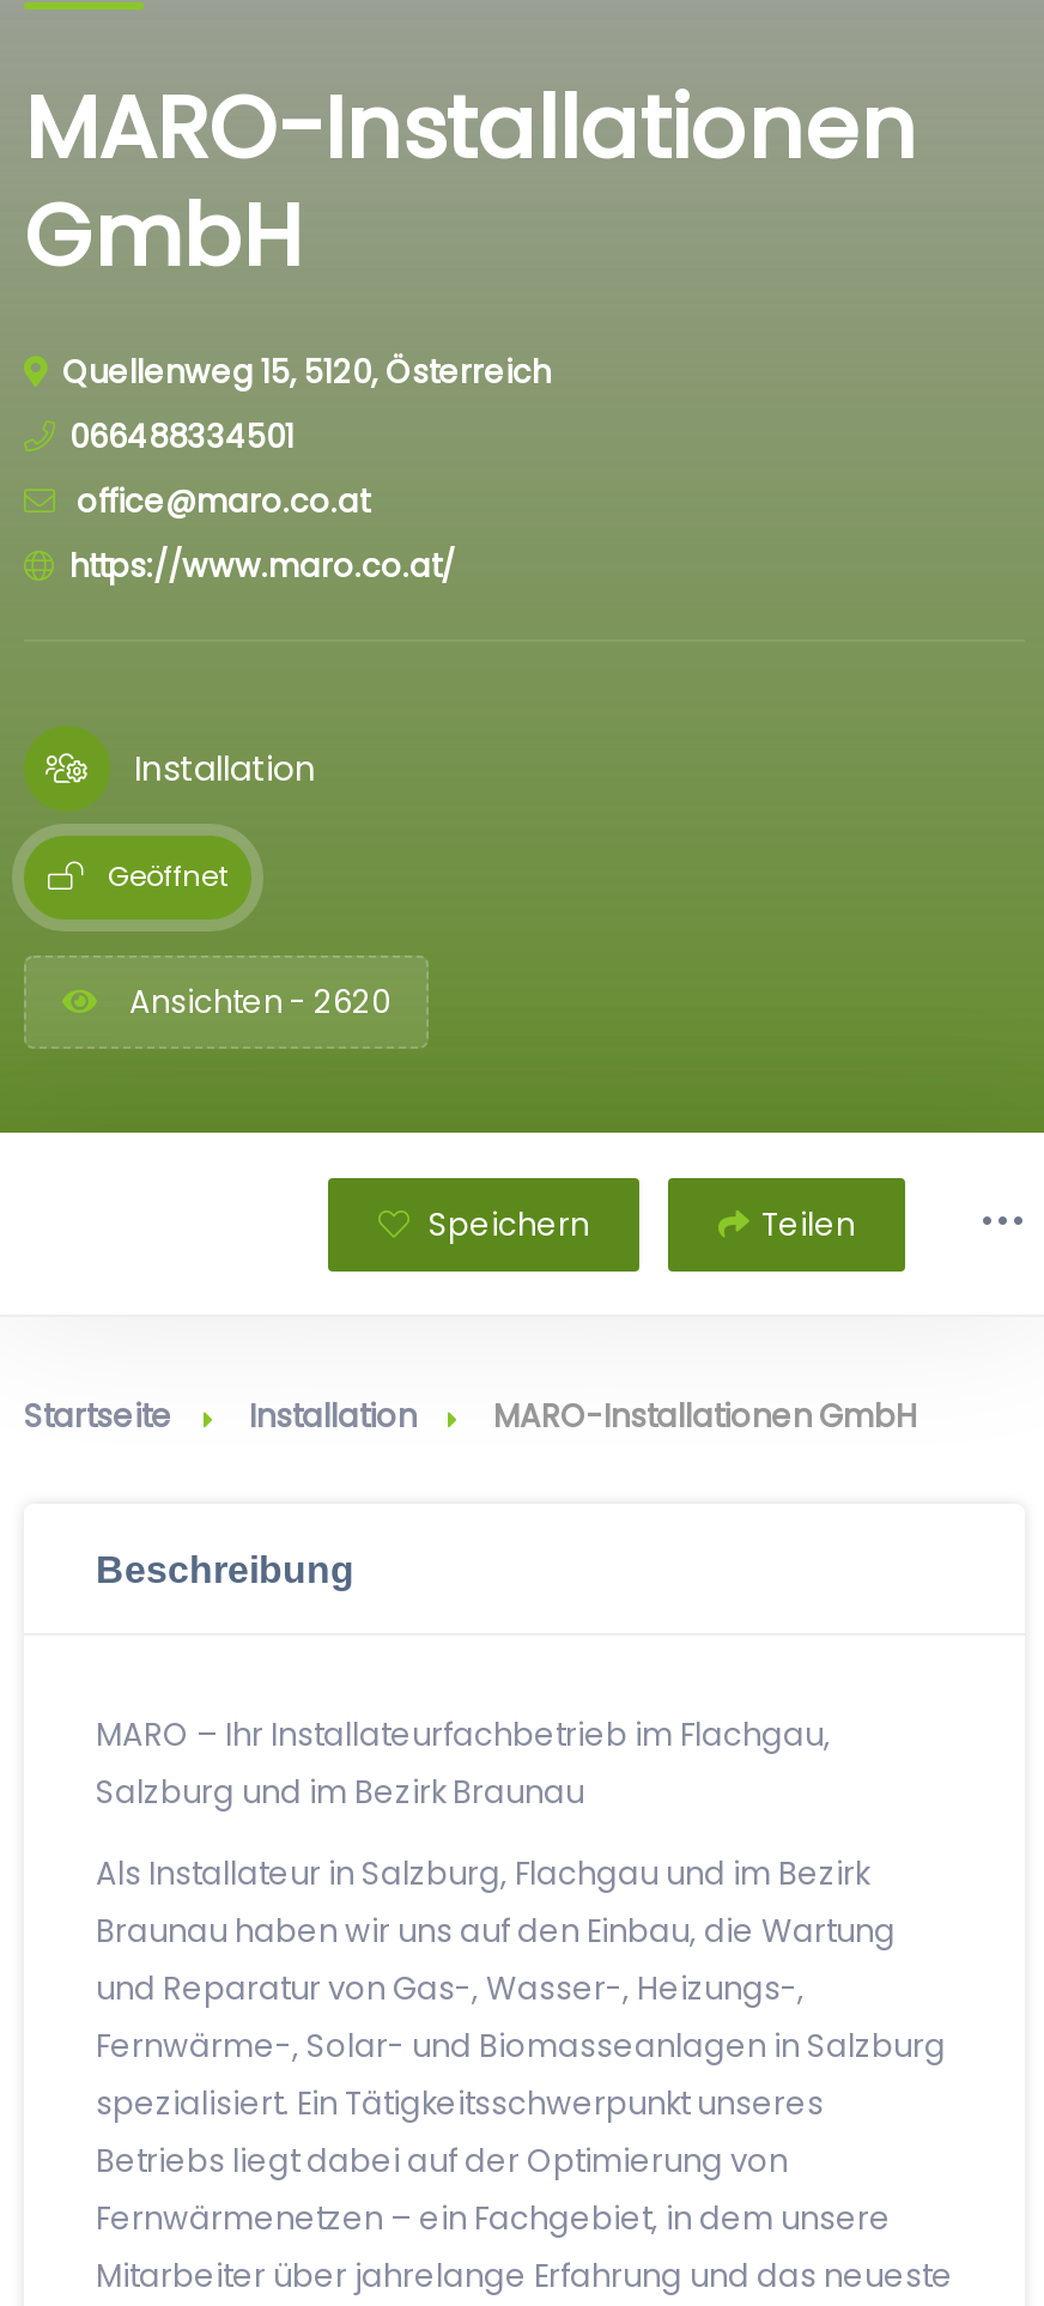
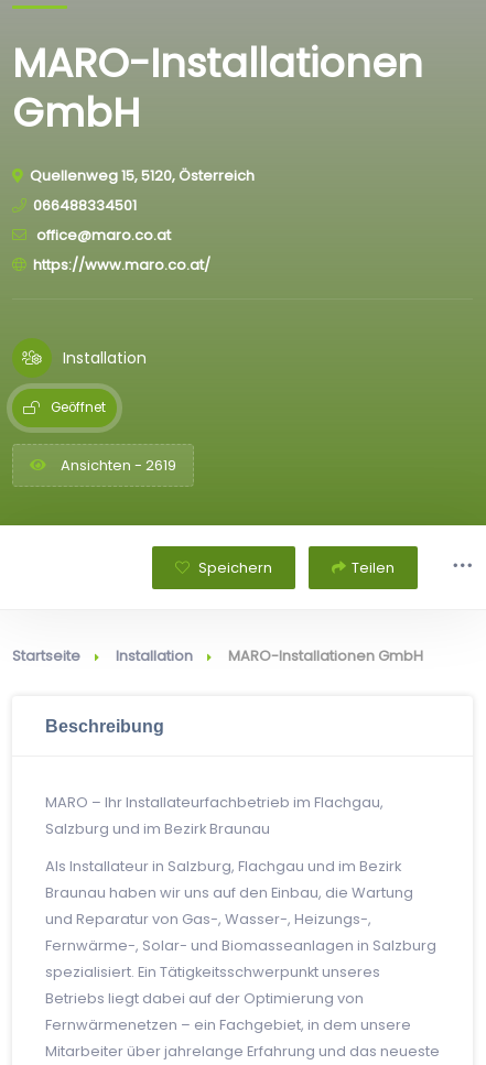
- Ansichten - 2620
+ Ansichten - 2619
